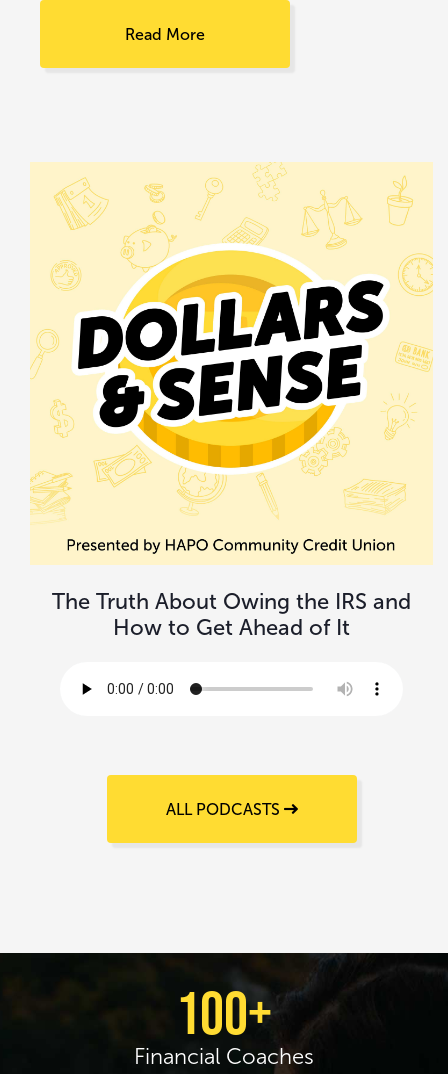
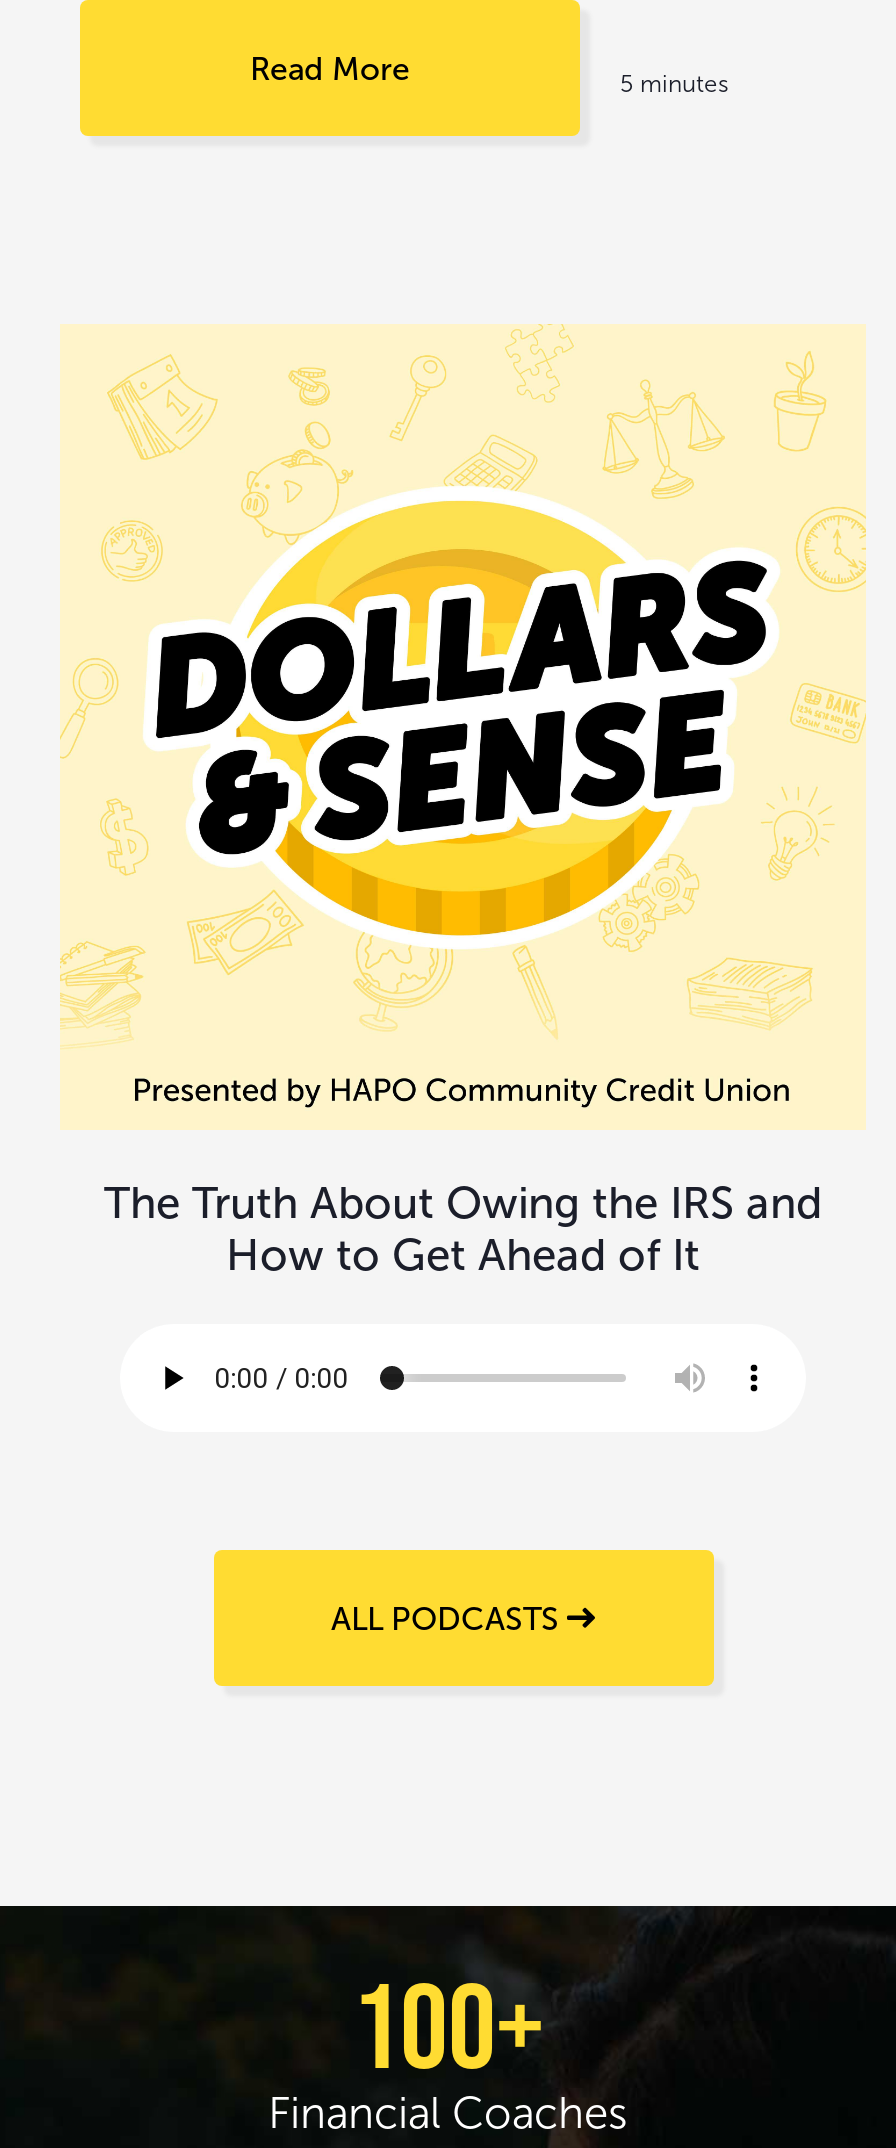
+ 5 minutes
